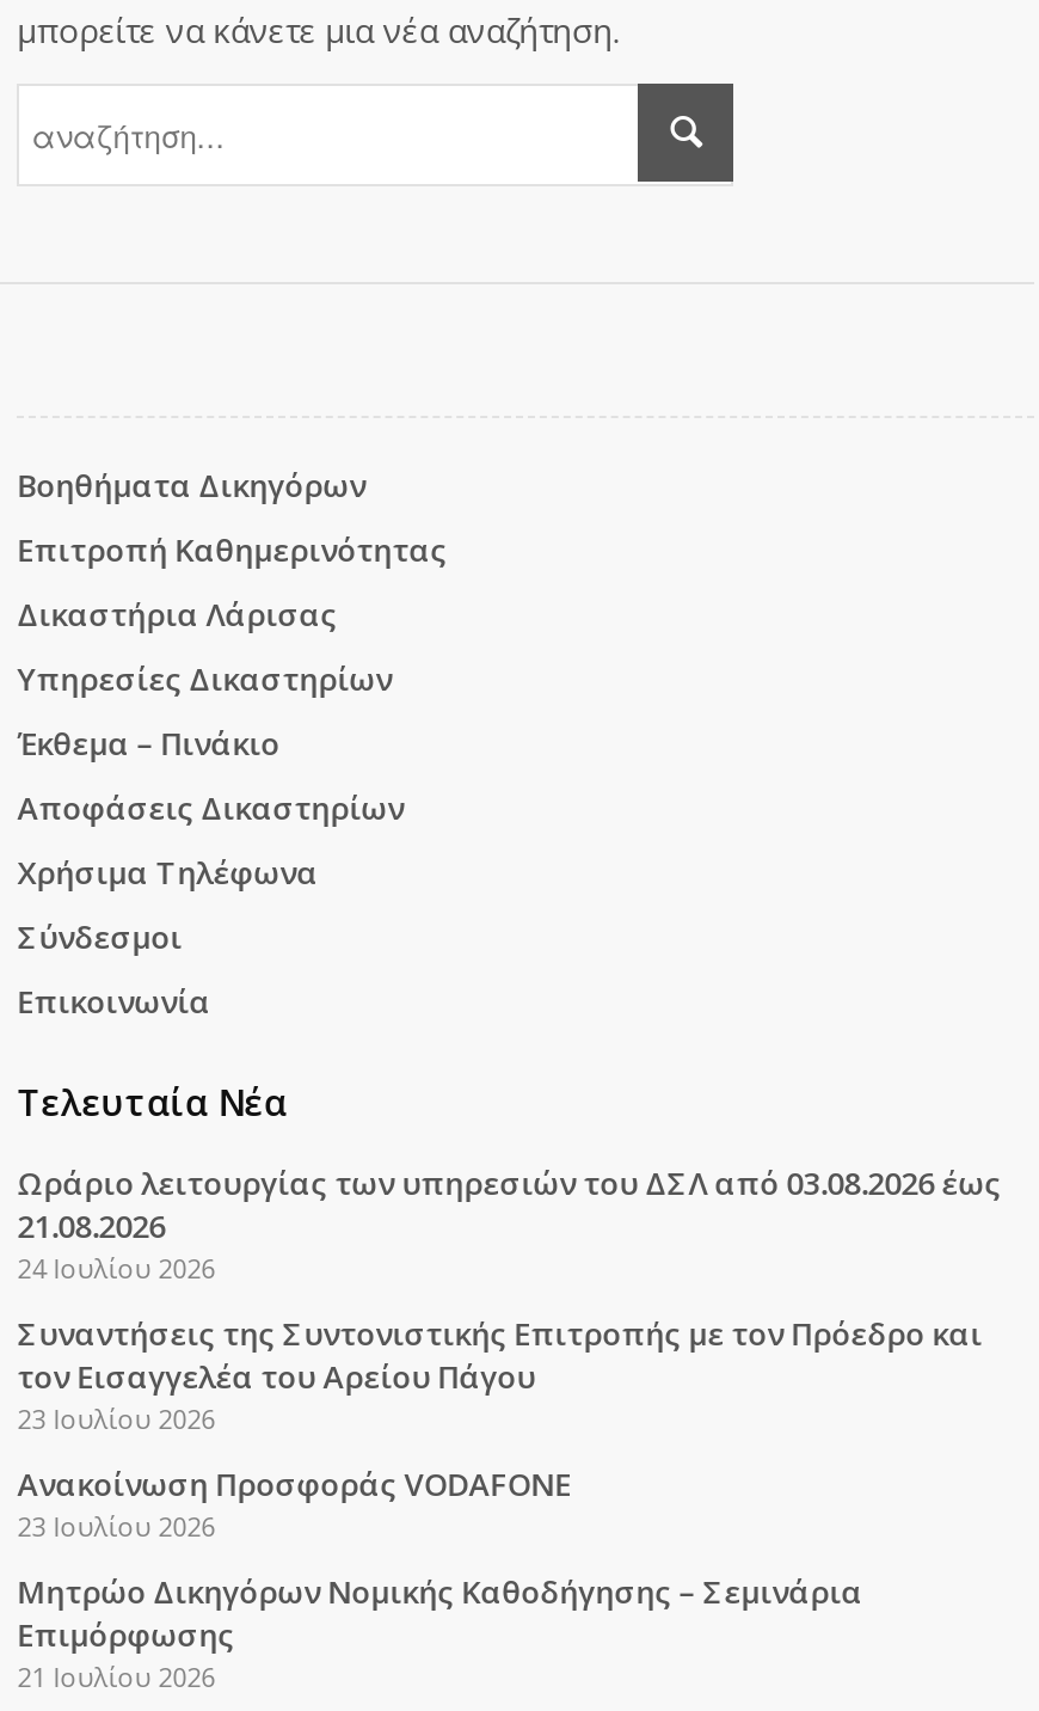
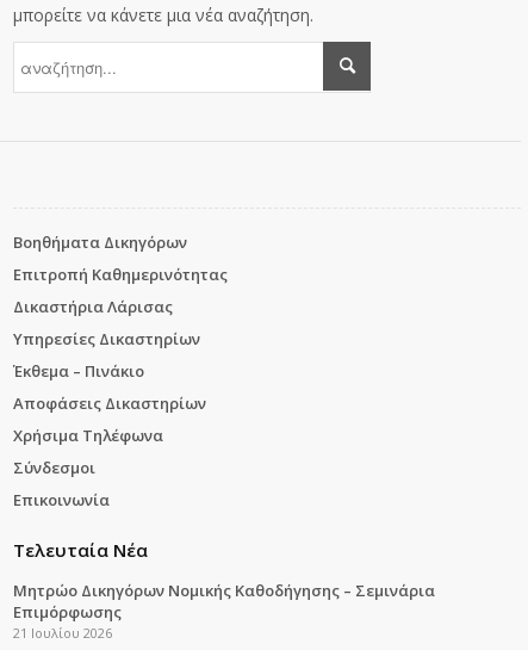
- Ωράριο λειτουργίας των υπηρεσιών του ΔΣΛ από 03.08.2026 έως
- 21.08.2026
- 24 Ιουλίου 2026
- Συναντήσεις της Συντονιστικής Επιτροπής με τον Πρόεδρο και
- τον Εισαγγελέα του Αρείου Πάγου
- 23 Ιουλίου 2026
- Ανακοίνωση Προσφοράς VODAFONE
- 23 Ιουλίου 2026
